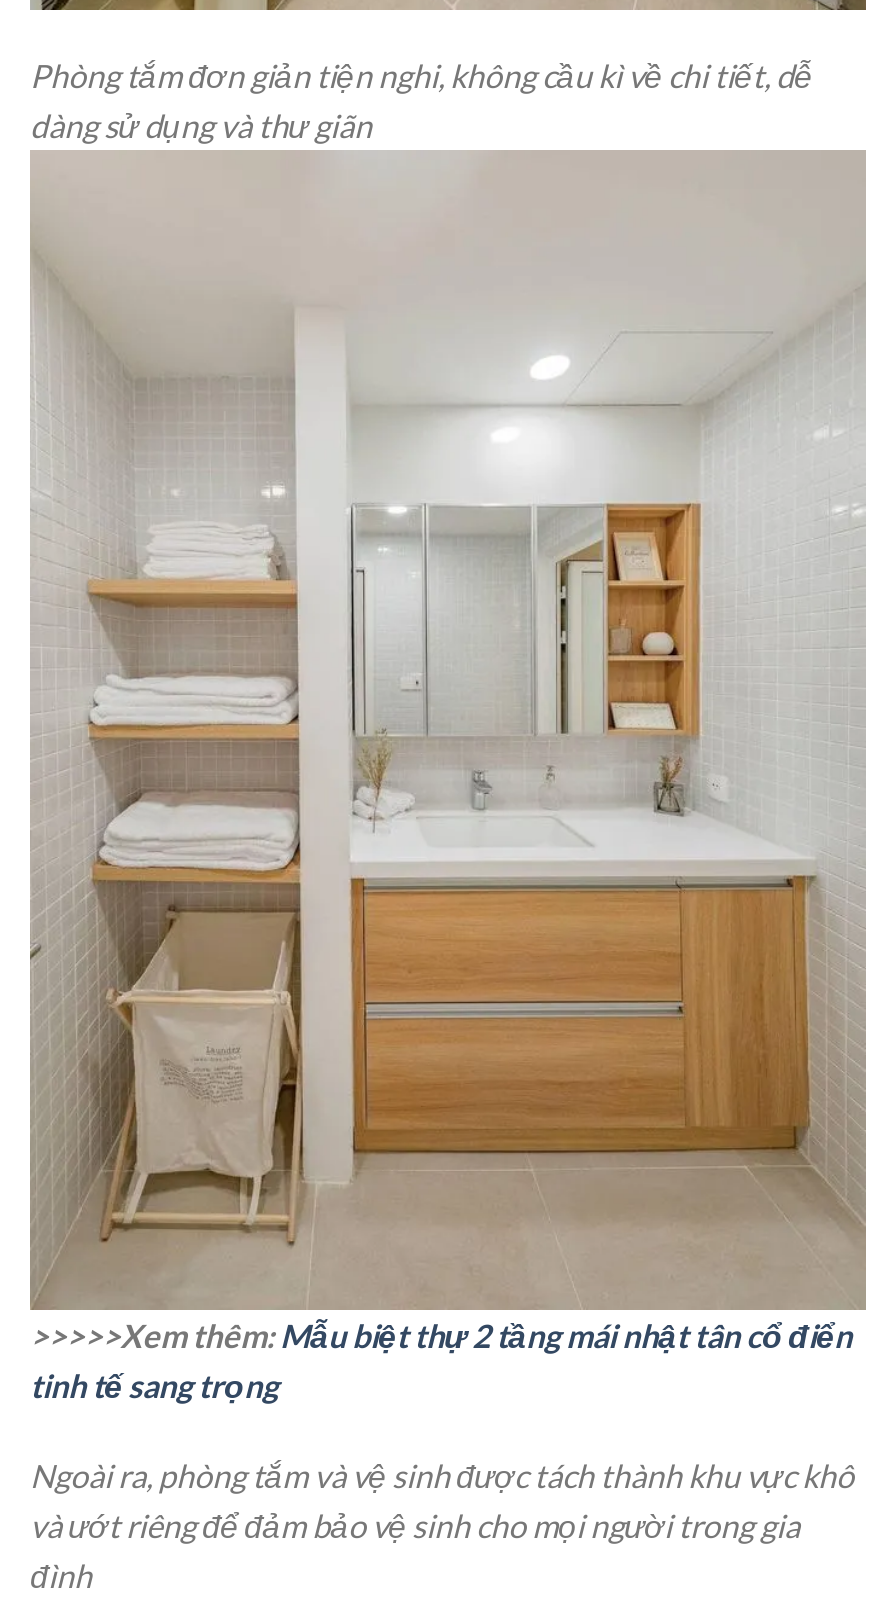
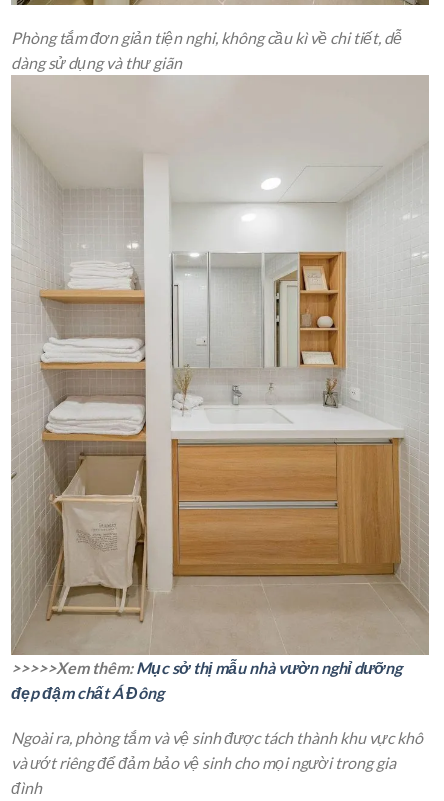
- >>>>>Xem thêm: Mẫu biệt thự 2 tầng mái nhật tân cổ điển
- tinh tế sang trọng
+ >>>>>Xem thêm: Mục sở thị mẫu nhà vườn nghỉ dưỡng
+ đẹp đậm chất Á Đông
